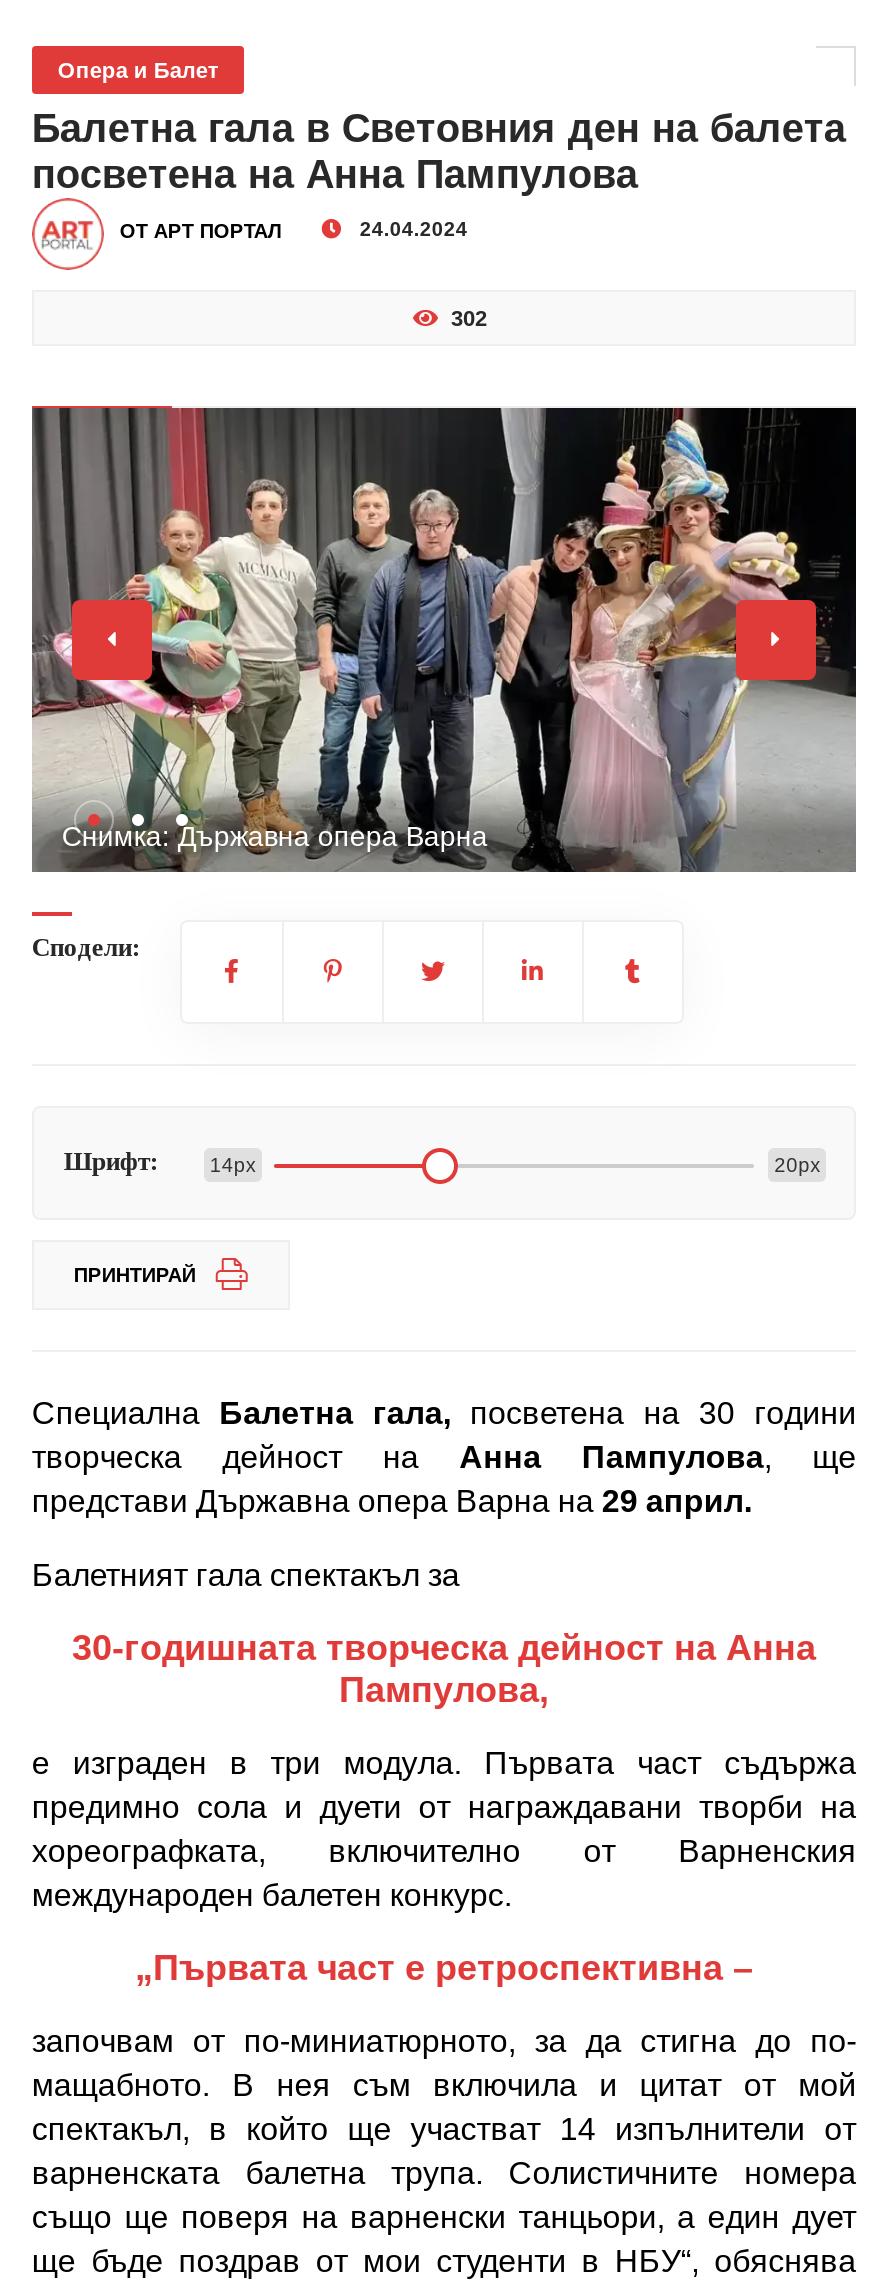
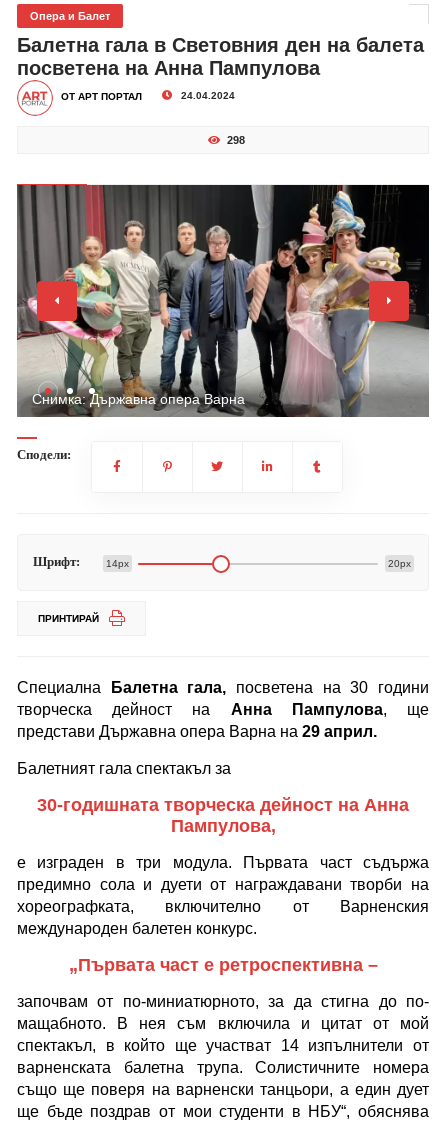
- 302
+ 298
